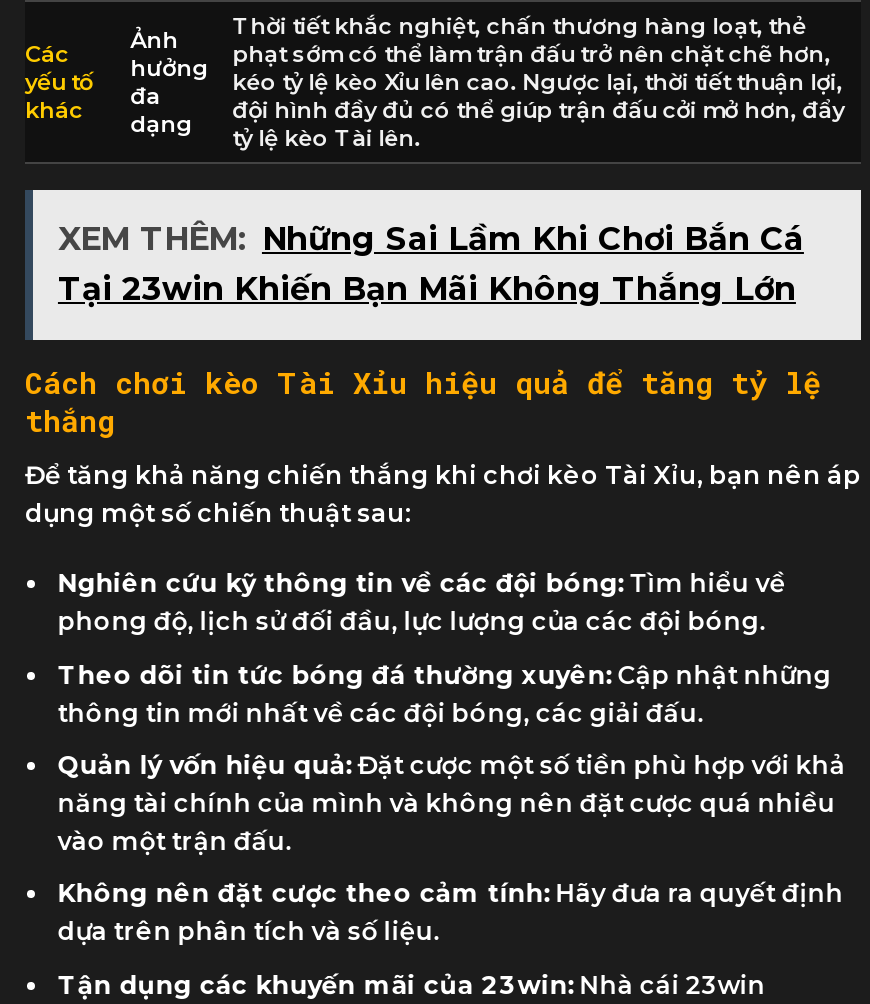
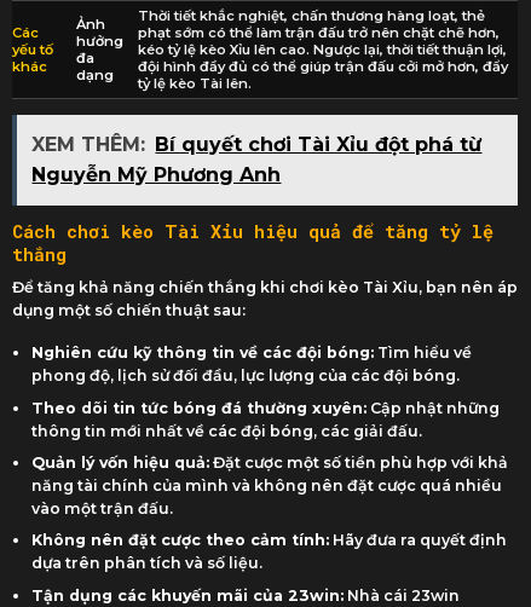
- XEM THÊM: Những Sai Lầm Khi Chơi Bắn Cá
- Tại 23win Khiến Bạn Mãi Không Thắng Lớn
+ XEM THÊM: Bí quyết chơi Tài Xỉu đột phá từ
+ Nguyễn Mỹ Phương Anh
